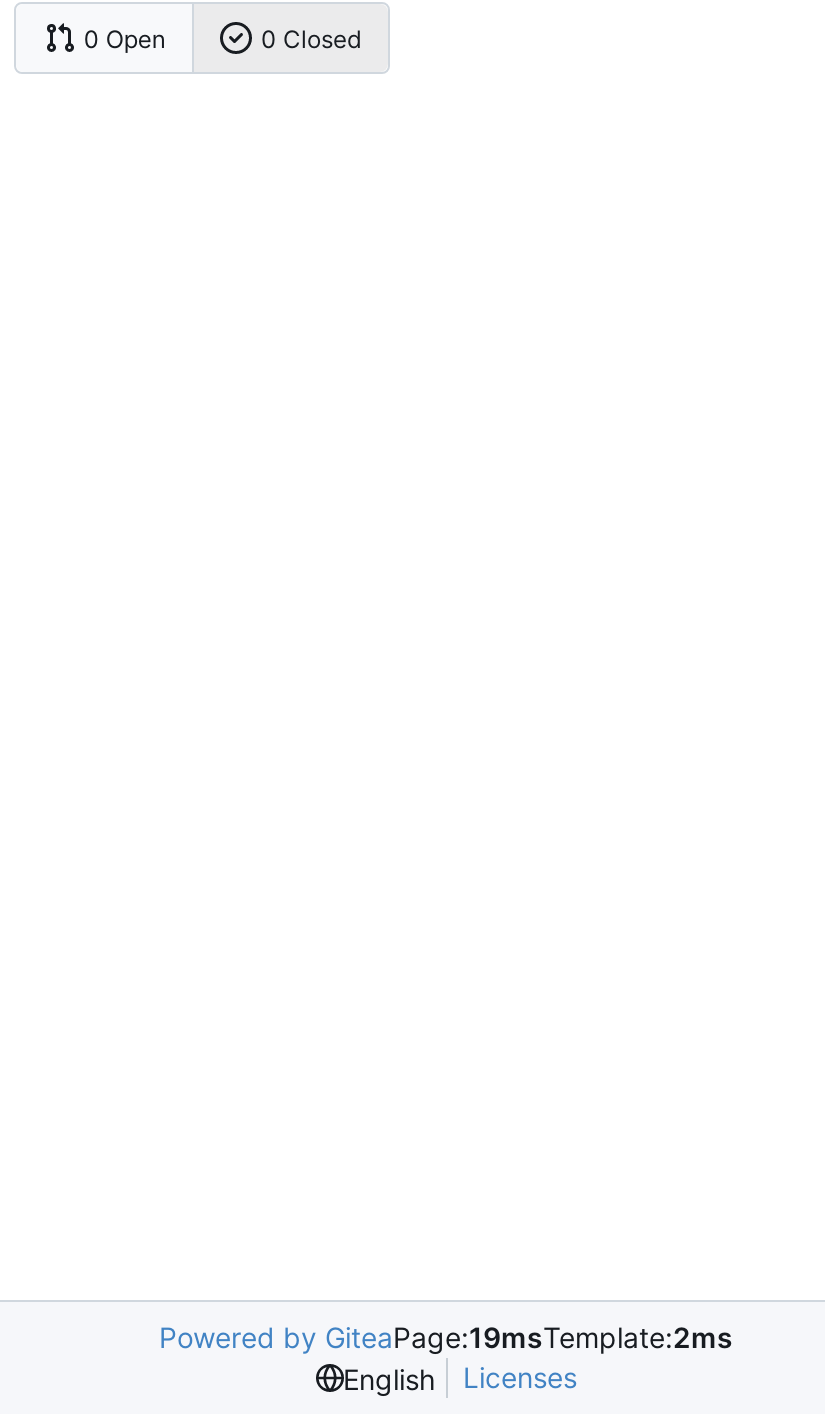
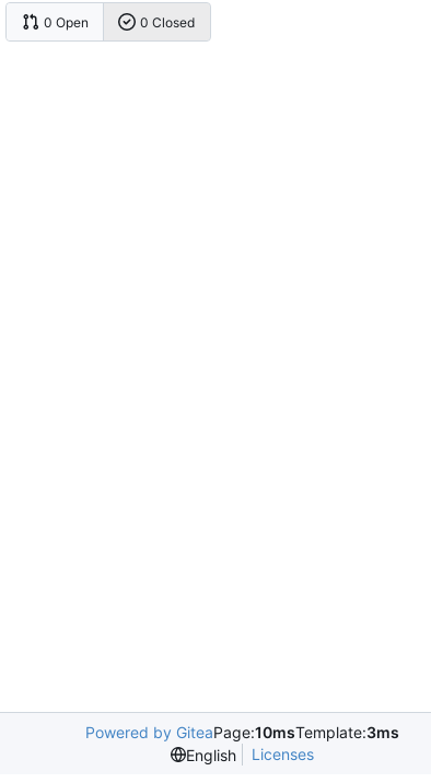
- Powered by GiteaPage:19msTemplate:2ms
+ Powered by GiteaPage:10msTemplate:3ms
